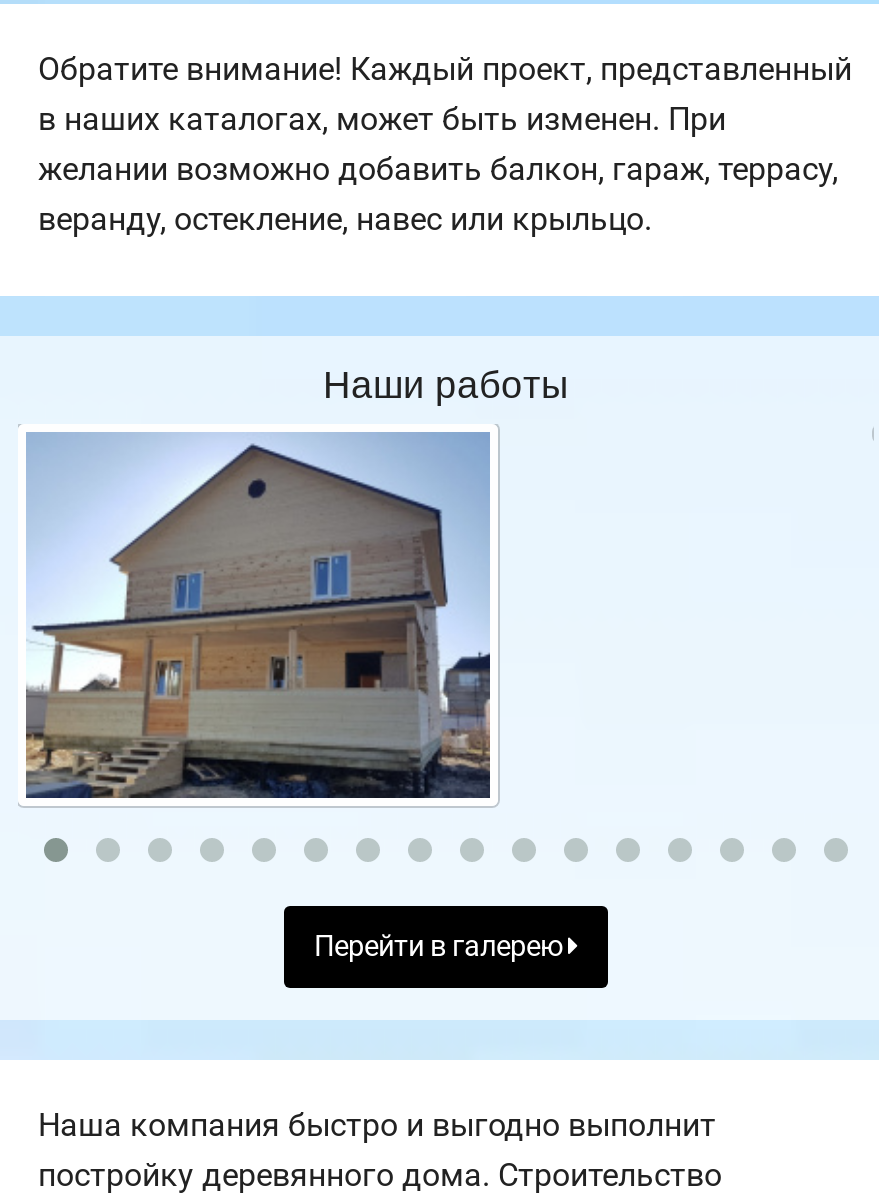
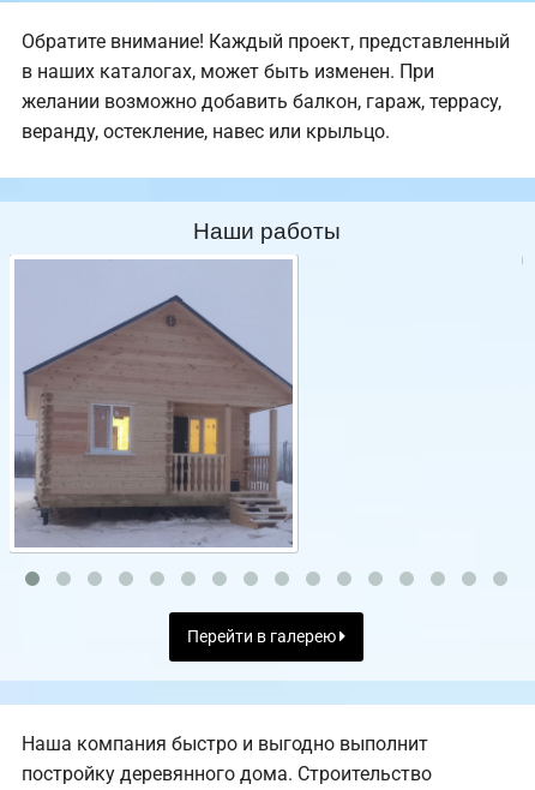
- [image]
+ [image]
